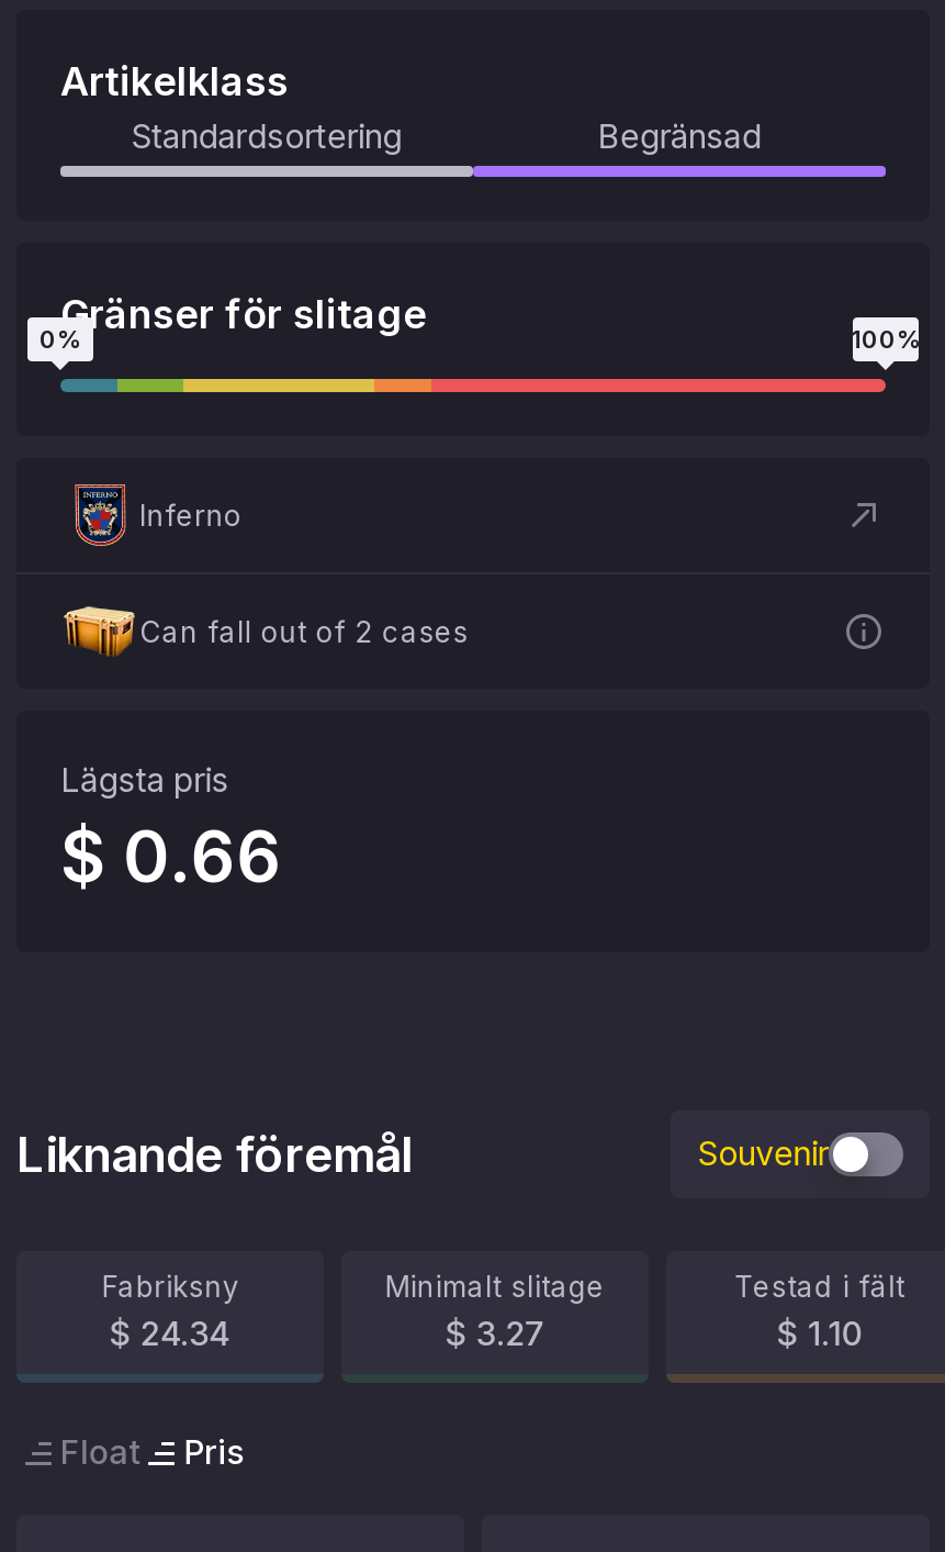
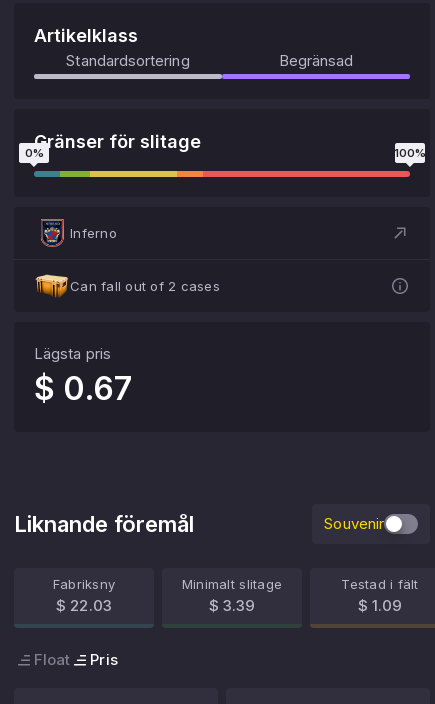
- $ 0.66
+ $ 0.67

- $ 24.34
+ $ 22.03

- $ 3.27
+ $ 3.39

- $ 1.10
+ $ 1.09
